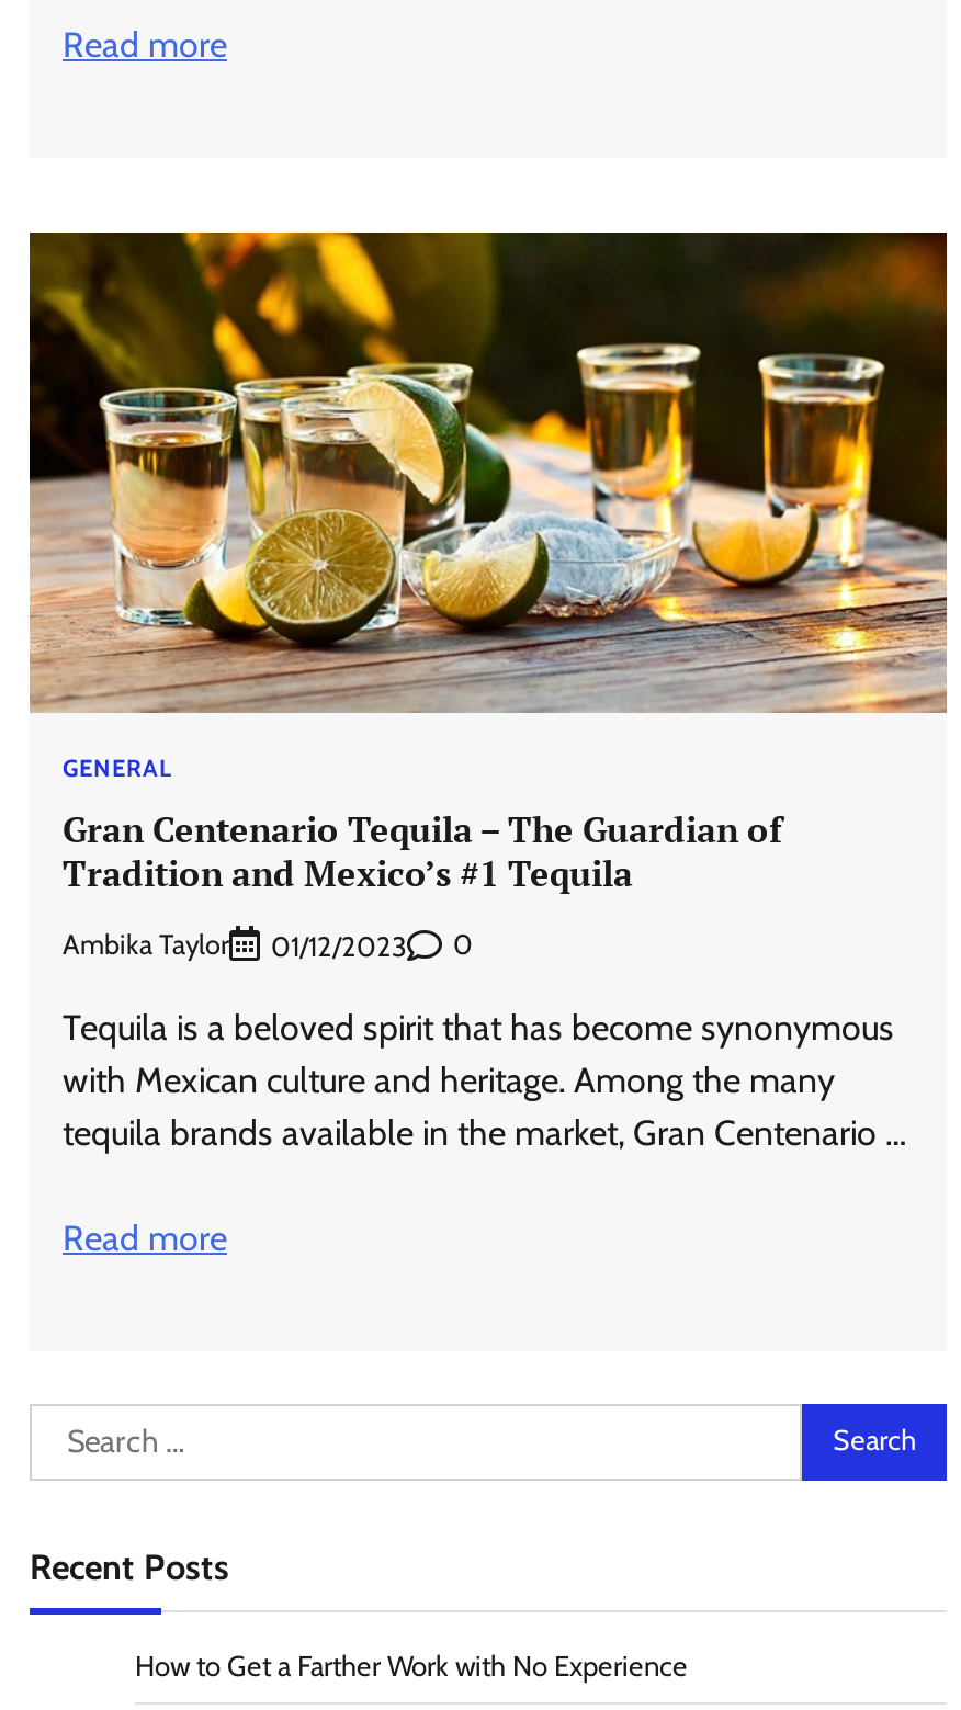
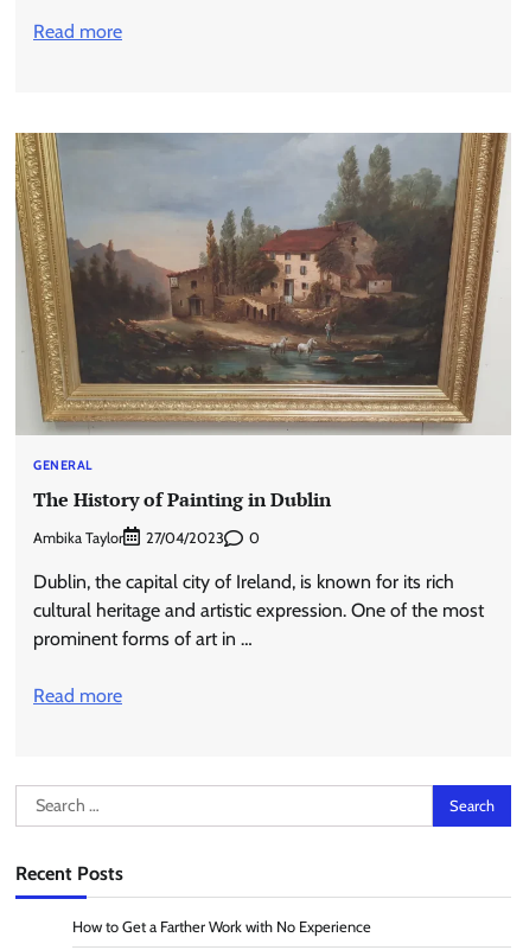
- [image]
+ [image]

moved down: GENERAL

- Gran Centenario Tequila – The Guardian of
- Tradition and Mexico’s #1 Tequila
+ The History of Painting in Dublin

- 01/12/2023
+ 27/04/2023

- Tequila is a beloved spirit that has become synonymous
- with Mexican culture and heritage. Among the many
- tequila brands available in the market, Gran Centenario …
+ Dublin, the capital city of Ireland, is known for its rich
+ cultural heritage and artistic expression. One of the most
+ prominent forms of art in …
